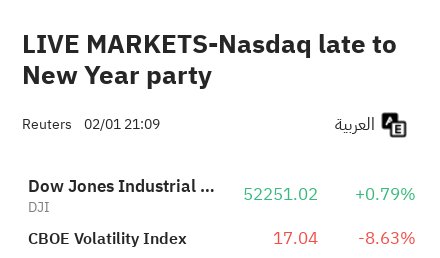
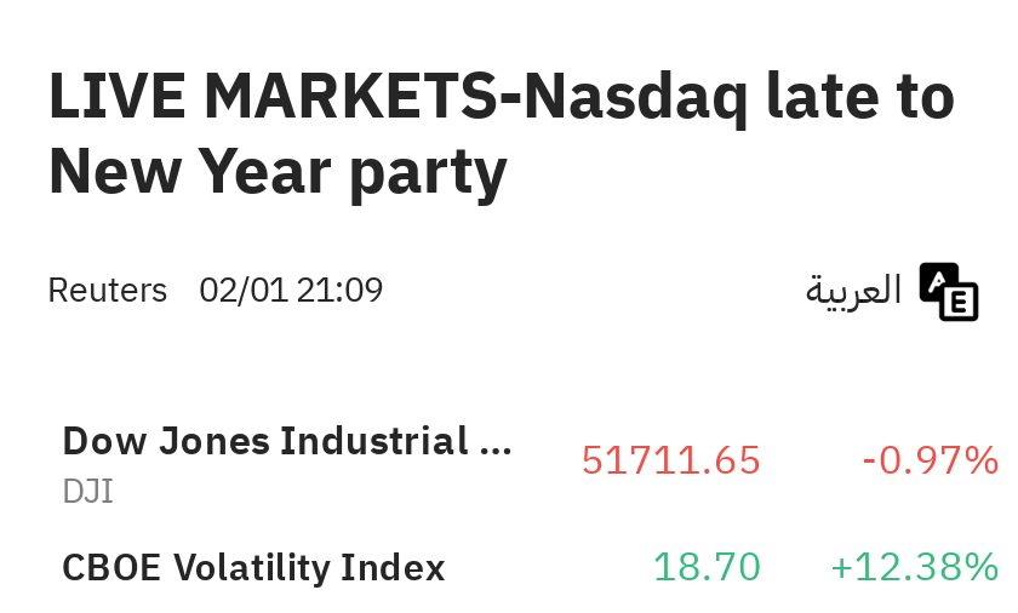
- 52251.02
+ 51711.65

- +0.79%
+ -0.97%

- 17.04
+ 18.70

- -8.63%
+ +12.38%
